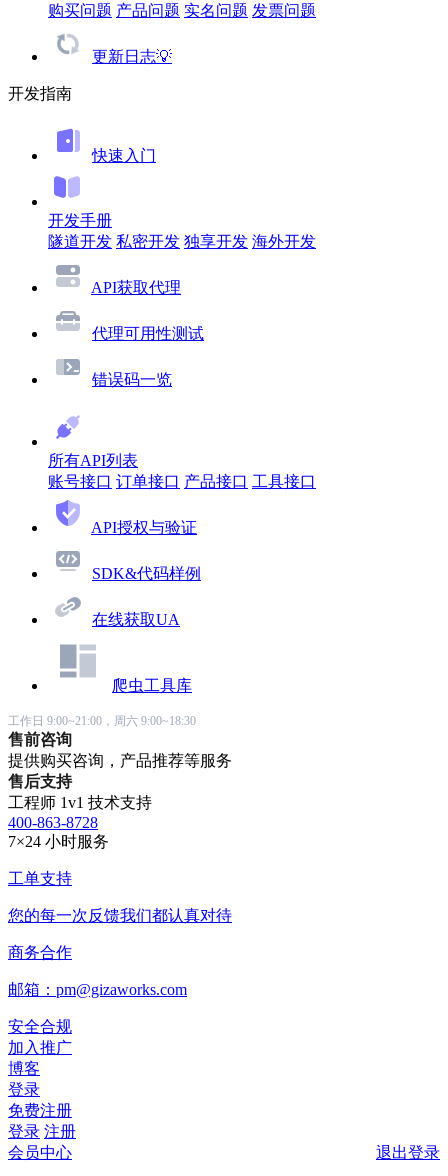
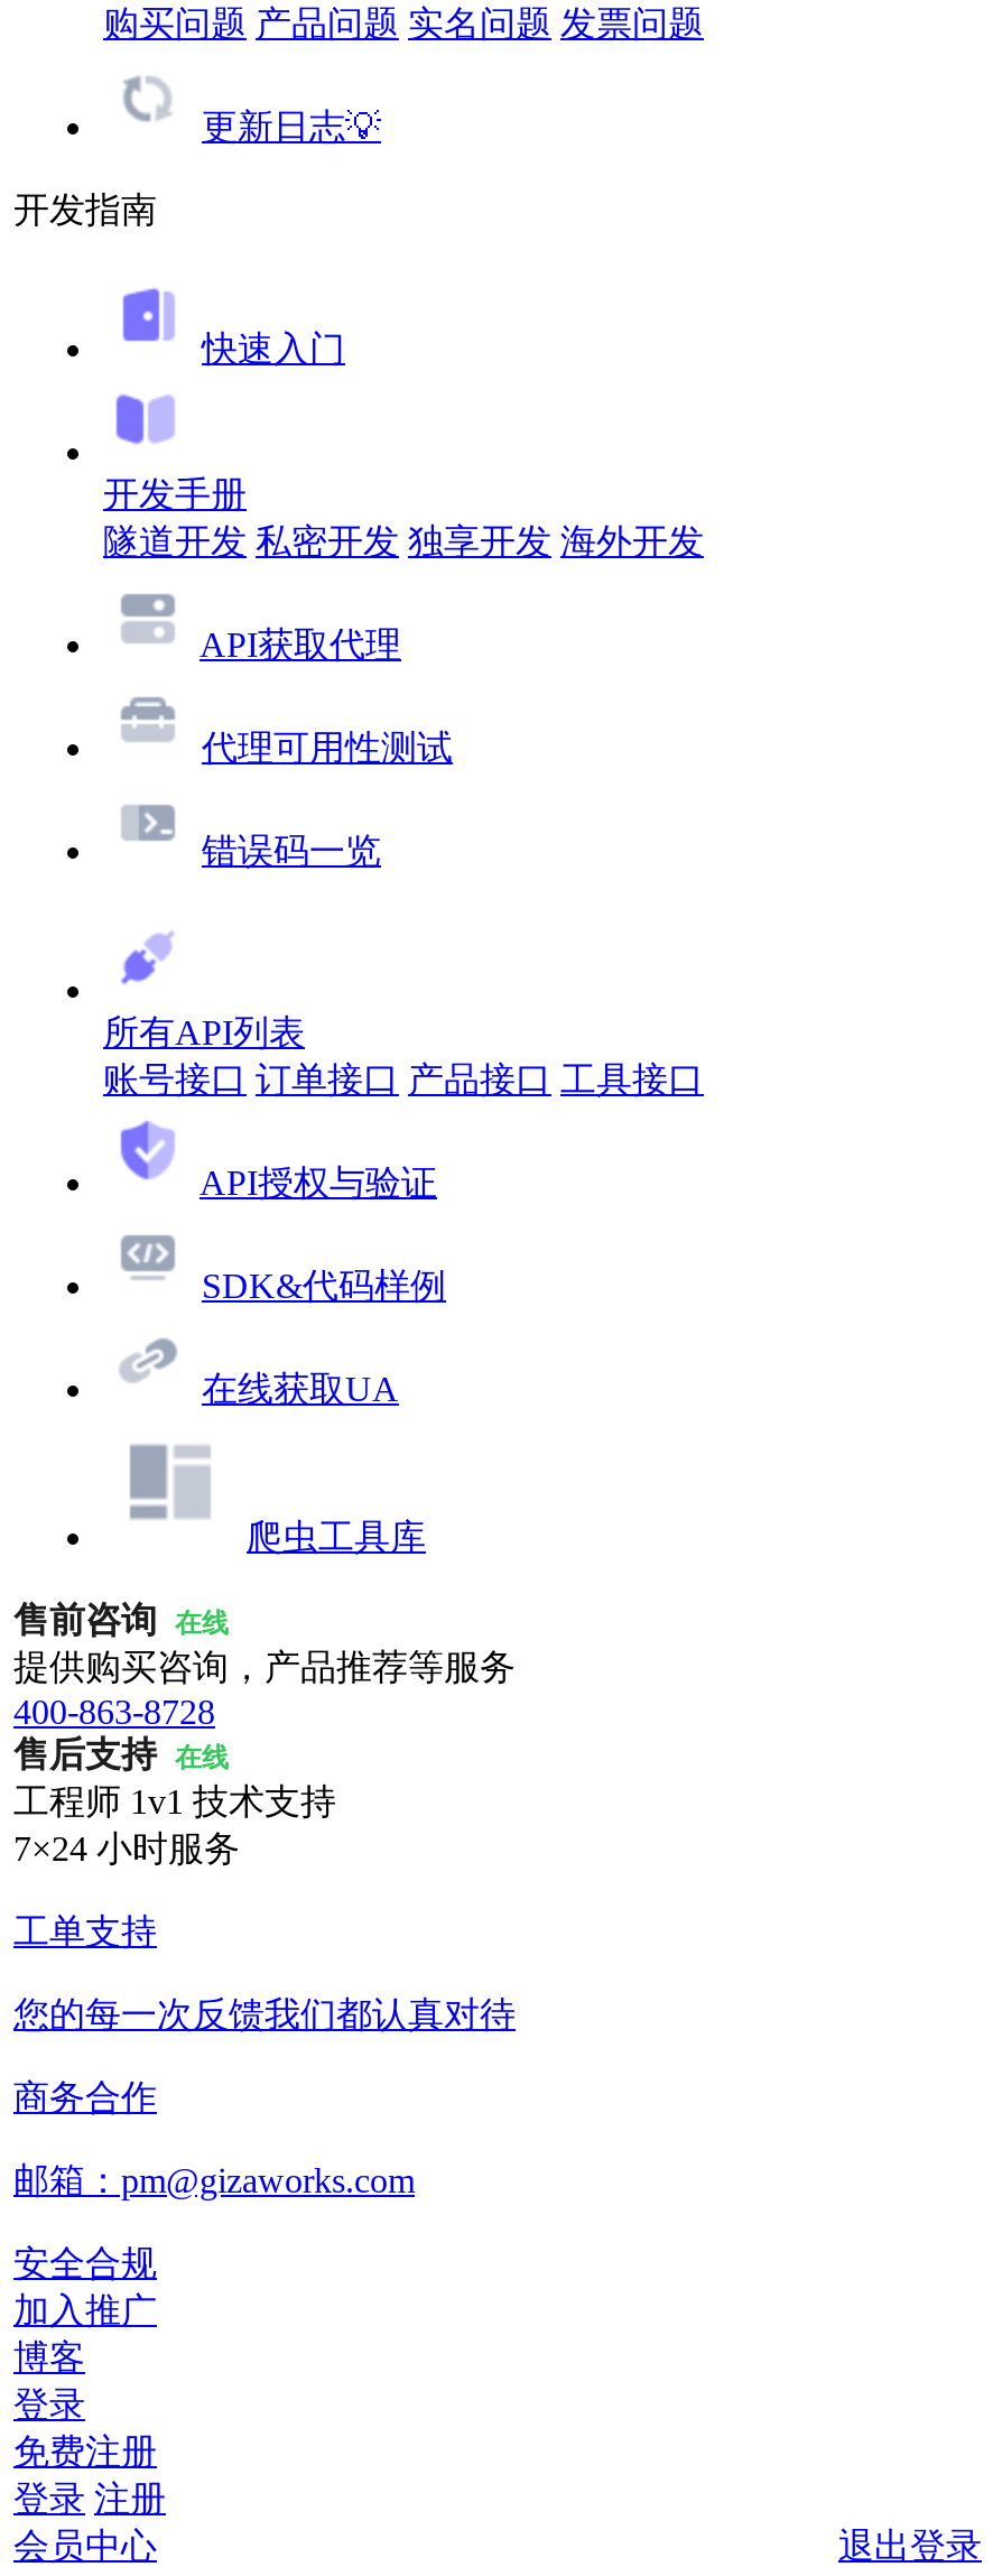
- 工作日 9:00~21:00，周六 9:00~18:30
- 售前咨询
+ 售前咨询 在线

- 售后支持
+ 400-863-8728
+ 售后支持 在线

- 400-863-8728
